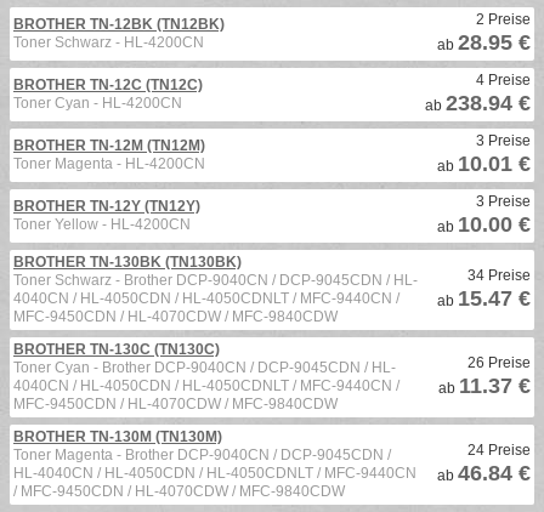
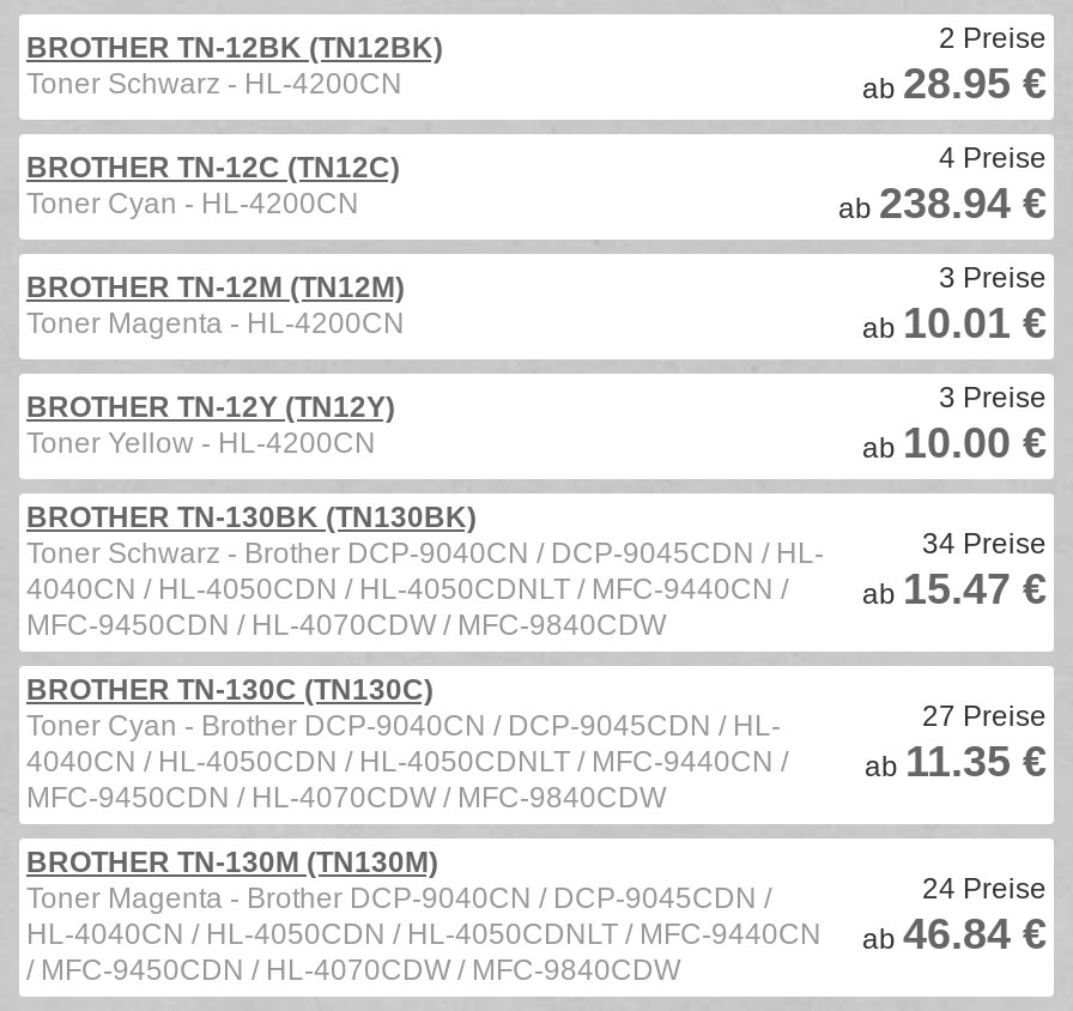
- 26 Preise
+ 27 Preise

- ab 11.37 €
+ ab 11.35 €
